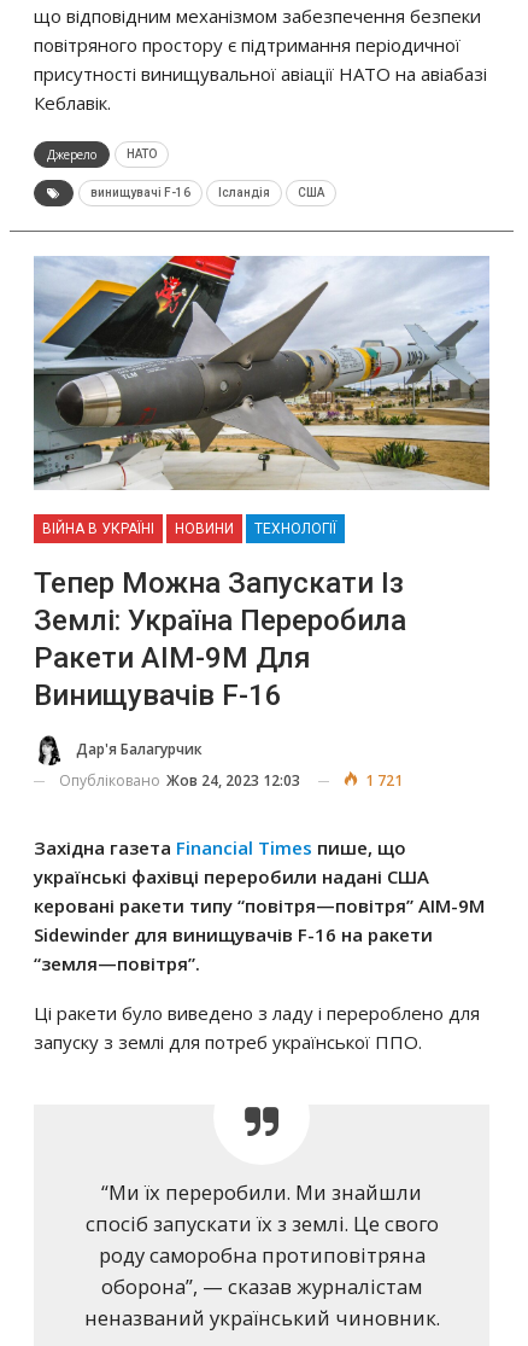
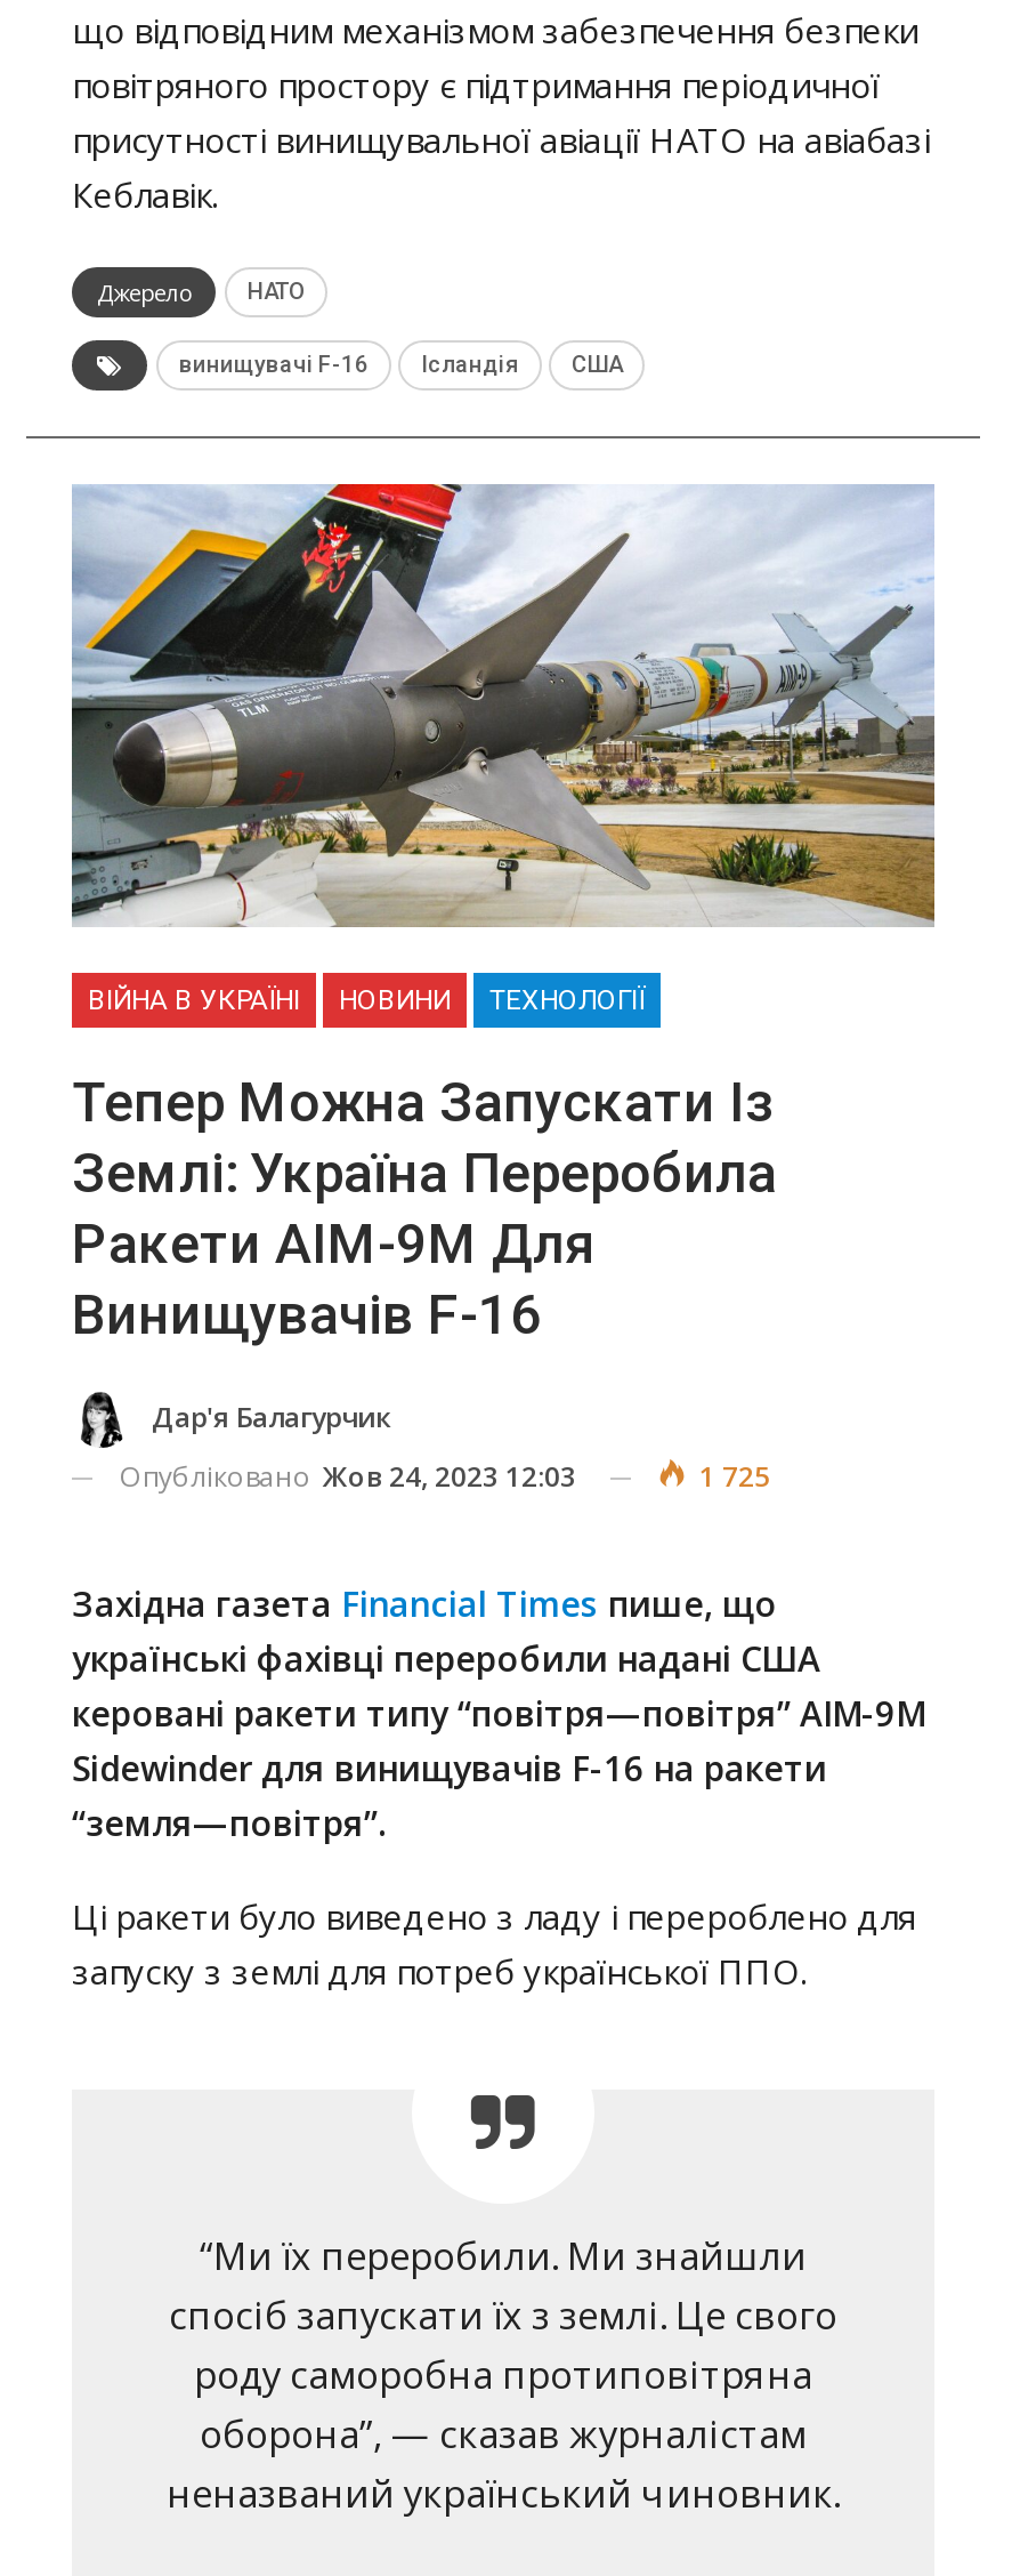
- 1 721
+ 1 725
